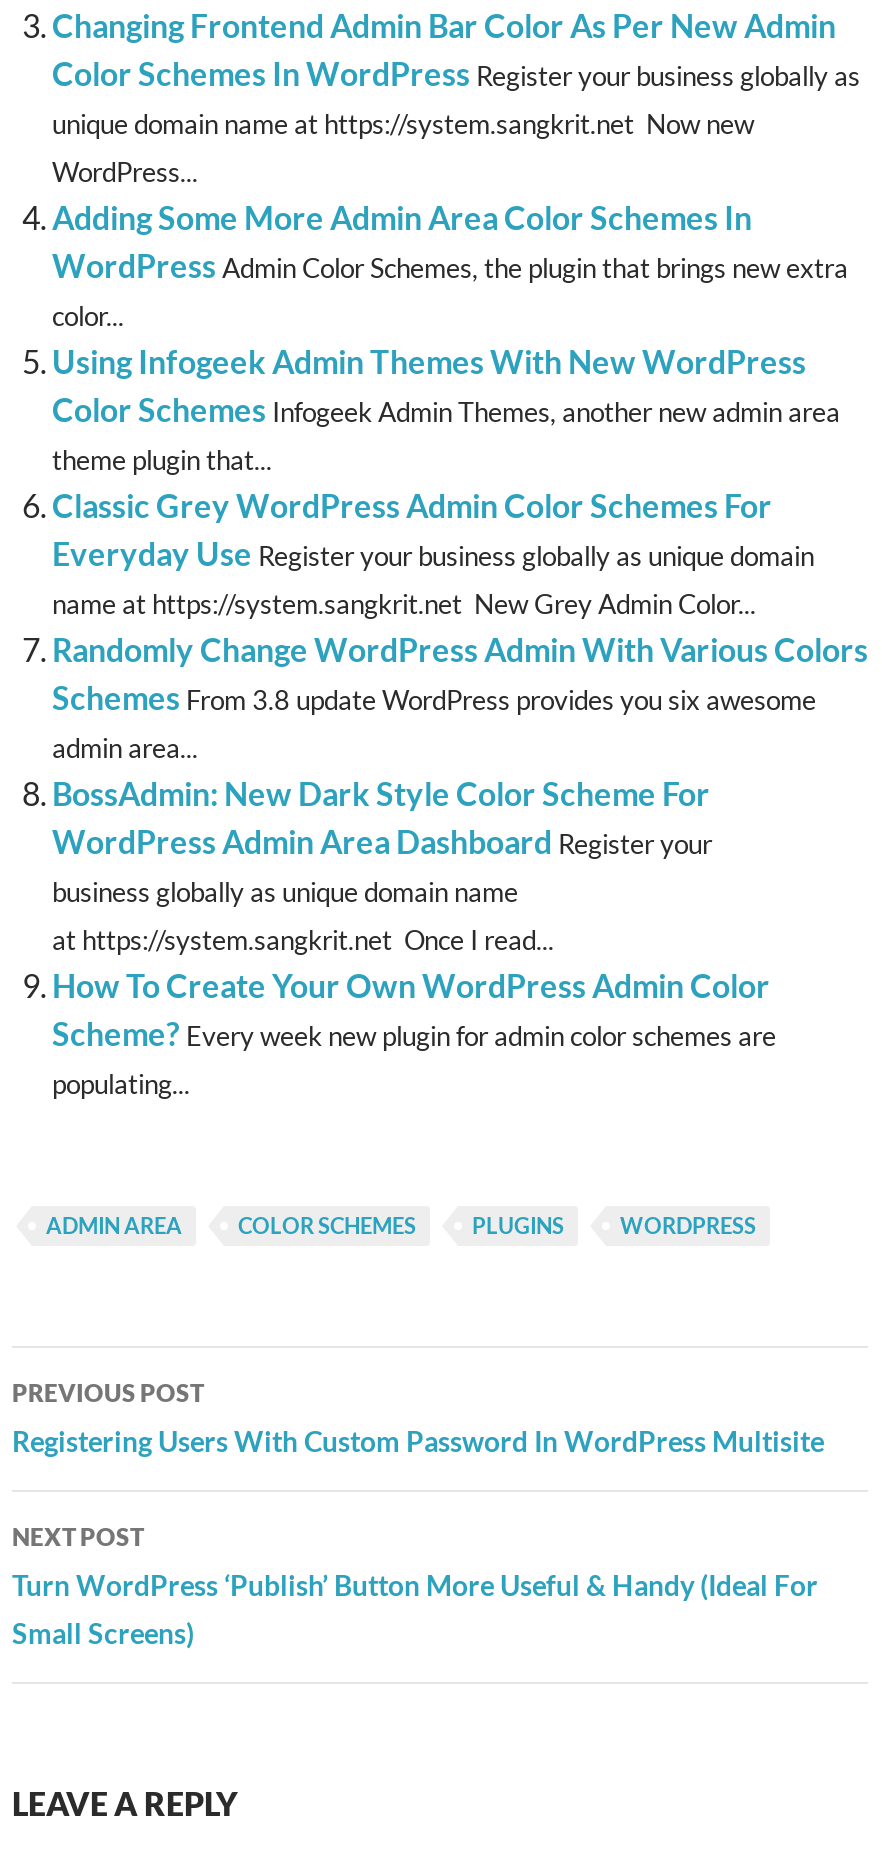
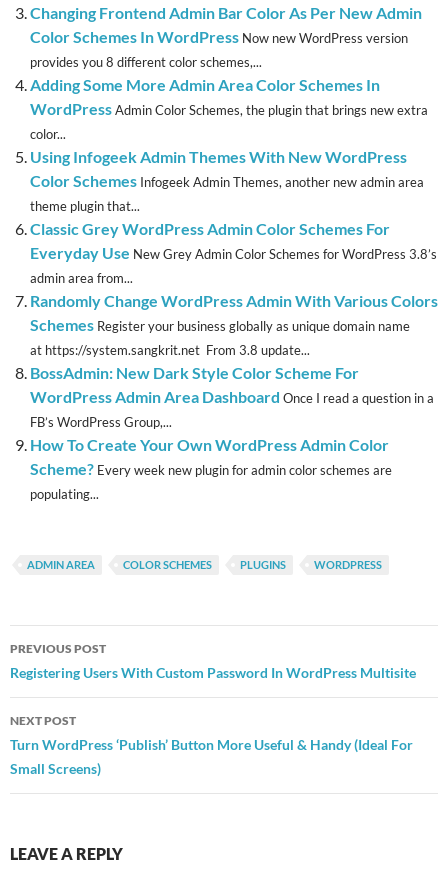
- Color Schemes In WordPress Register your business globally as
- unique domain name at https://system.sangkrit.net Now new
- WordPress...
+ Color Schemes In WordPress Now new WordPress version
+ provides you 8 different color schemes,...

- Everyday Use Register your business globally as unique domain
- name at https://system.sangkrit.net New Grey Admin Color...
+ Everyday Use New Grey Admin Color Schemes for WordPress 3.8’s
+ admin area from...

- Schemes From 3.8 update WordPress provides you six awesome
- admin area...
+ Schemes Register your business globally as unique domain name
+ at https://system.sangkrit.net From 3.8 update...

- WordPress Admin Area Dashboard Register your
- business globally as unique domain name
- at https://system.sangkrit.net Once I read...
+ WordPress Admin Area Dashboard Once I read a question in a
+ FB’s WordPress Group,...
